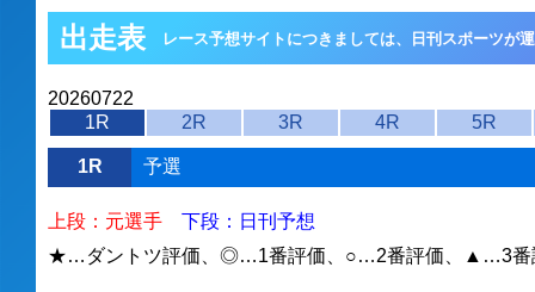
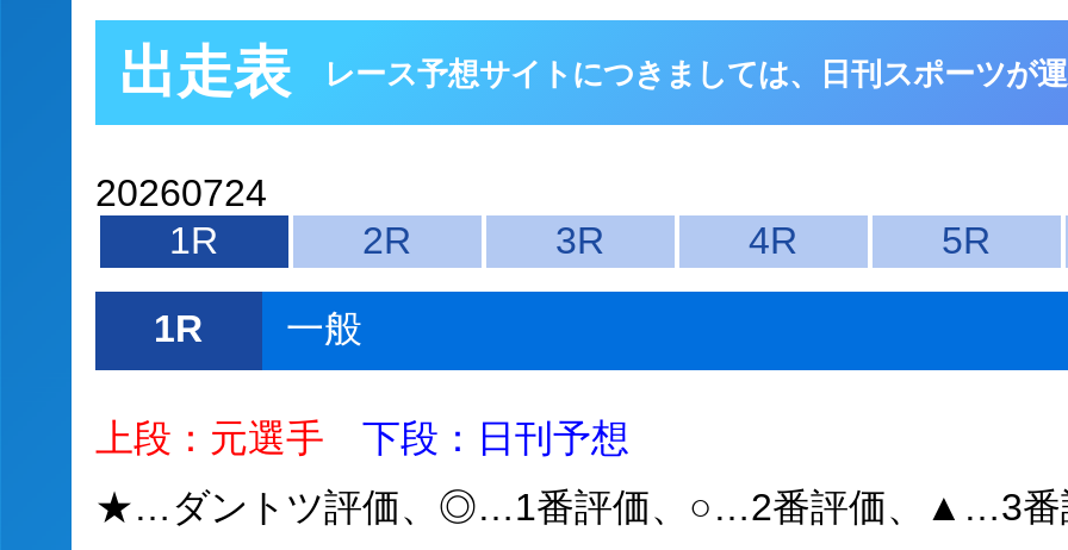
- 20260722
+ 20260724

- 予選
+ 一般
